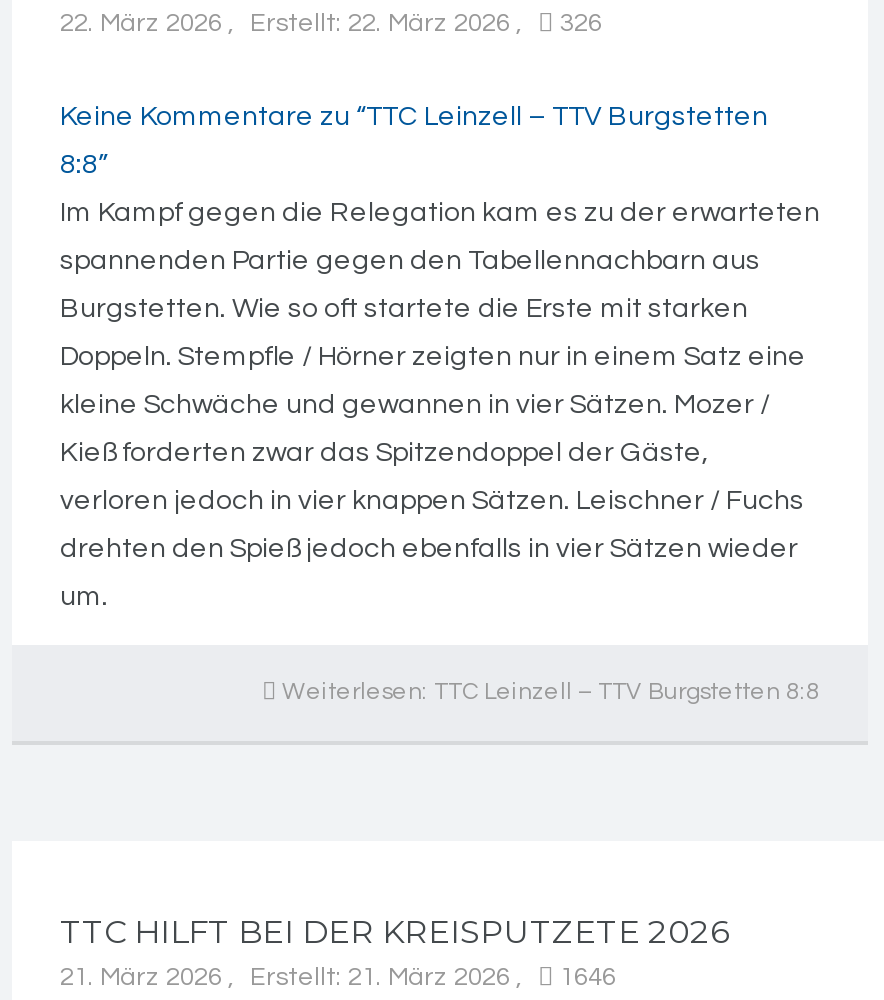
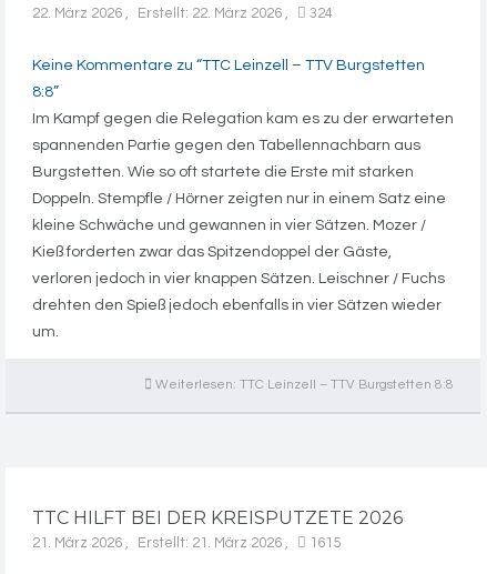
- 22. März 2026 Erstellt: 22. März 2026 326
+ 22. März 2026 Erstellt: 22. März 2026 324

- 21. März 2026 Erstellt: 21. März 2026 1646
+ 21. März 2026 Erstellt: 21. März 2026 1615
